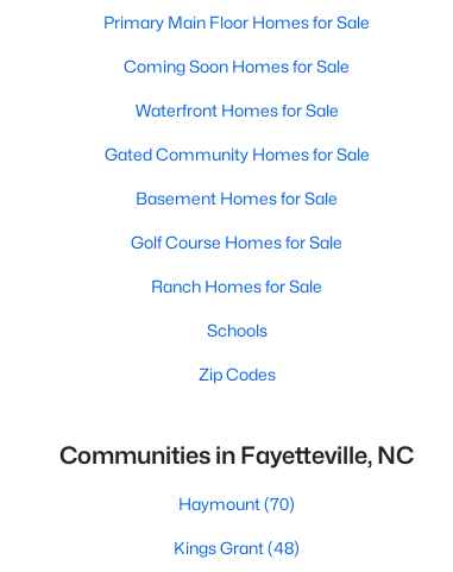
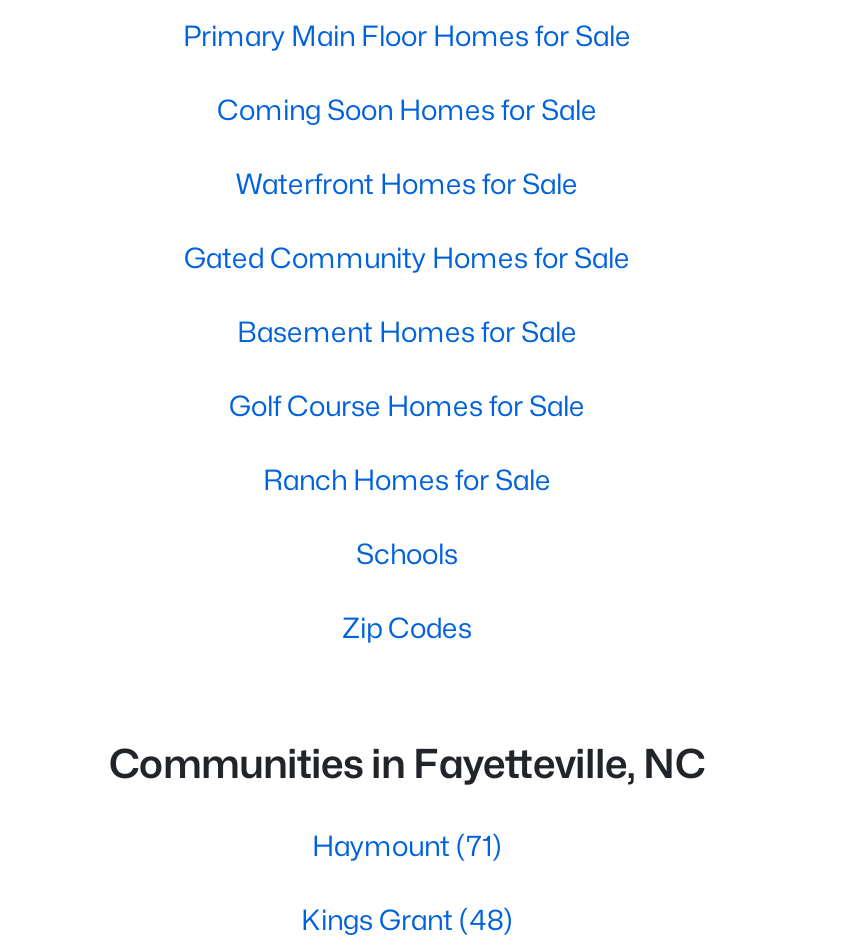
- Haymount (70)
+ Haymount (71)
